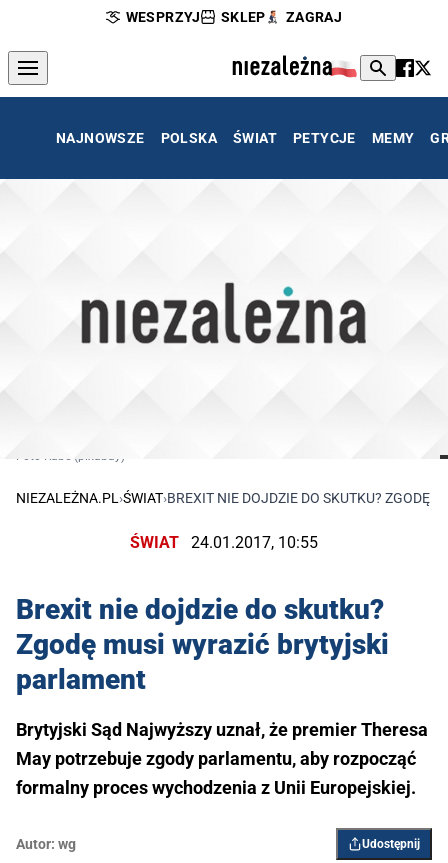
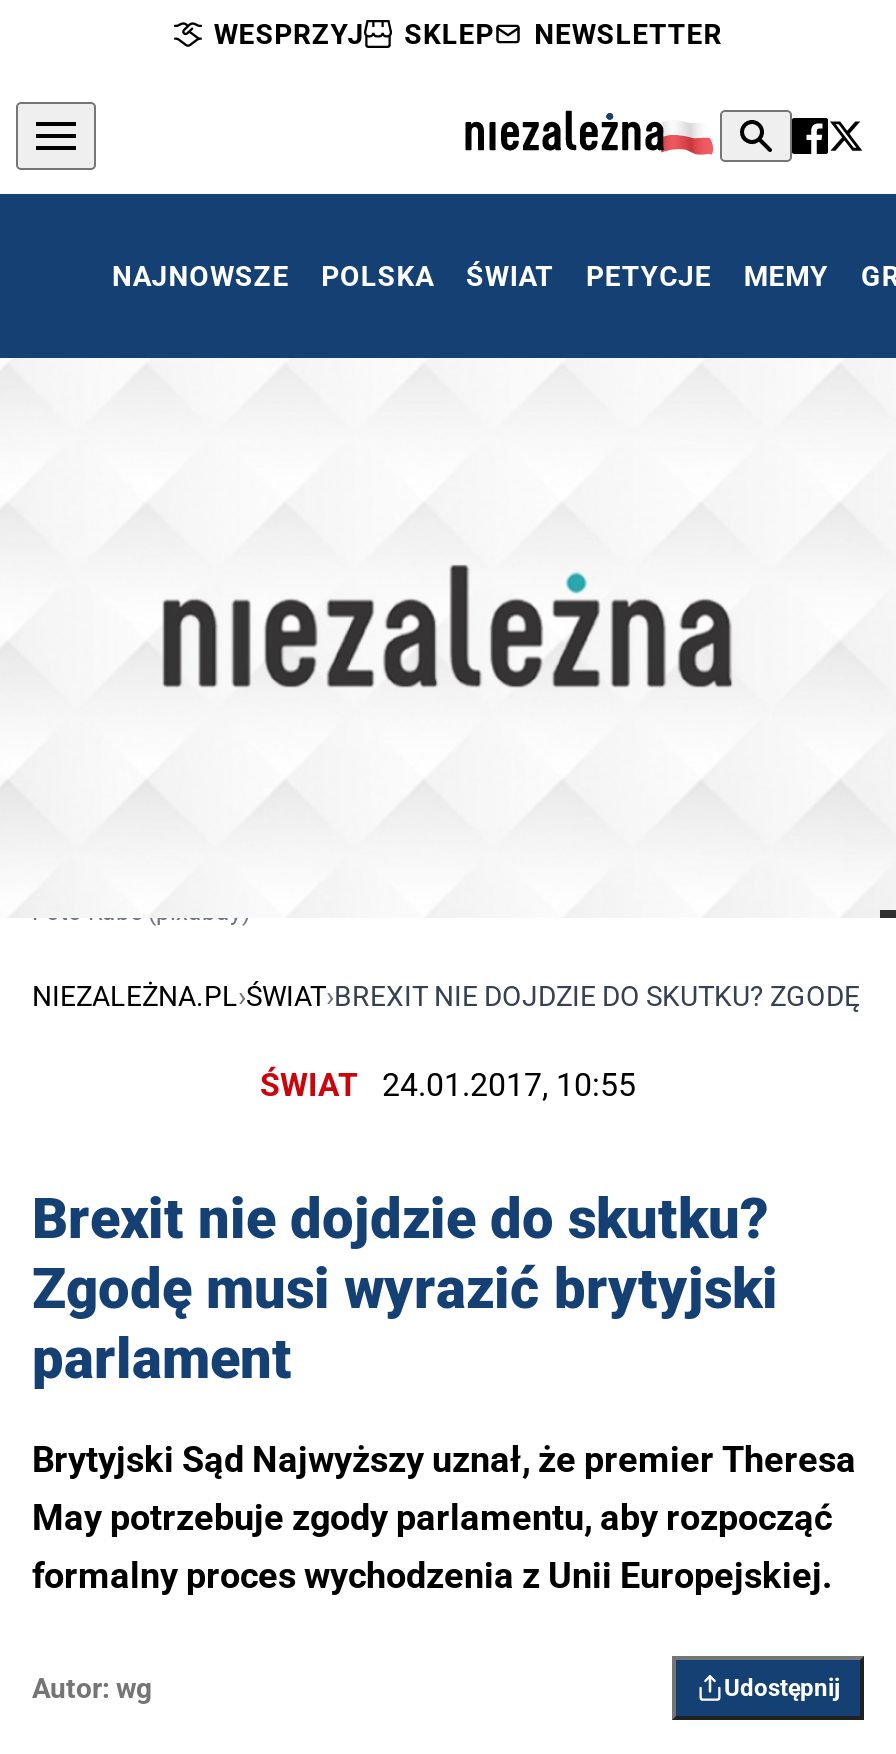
- ZAGRAJ
+ NEWSLETTER
